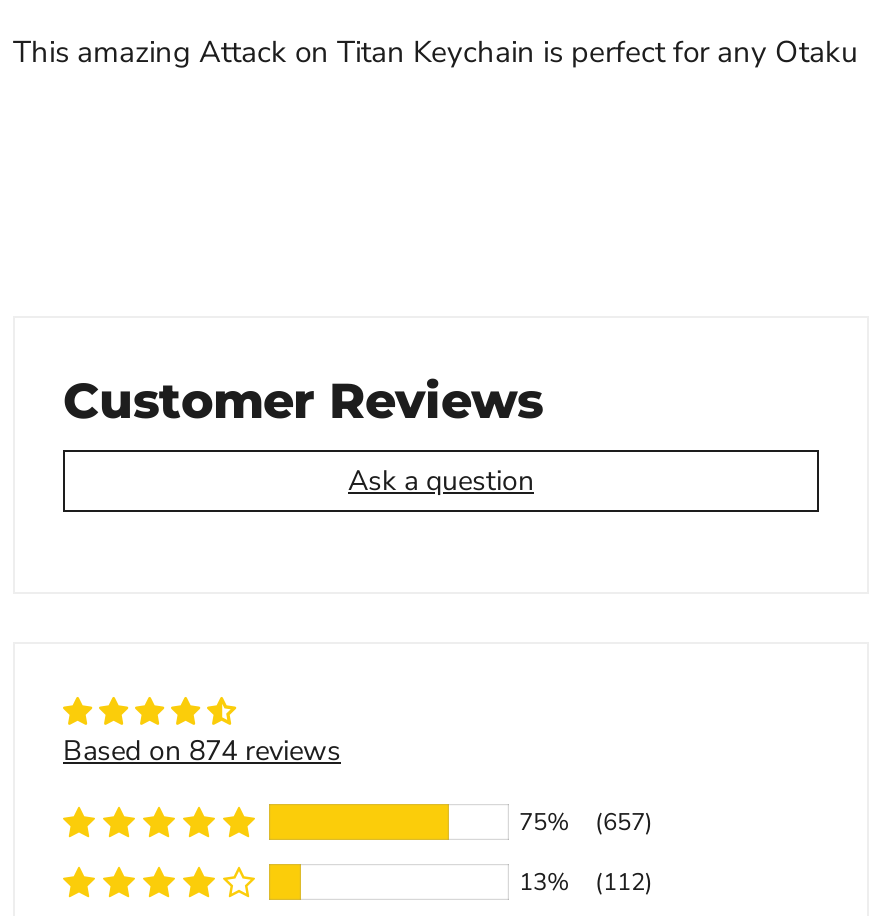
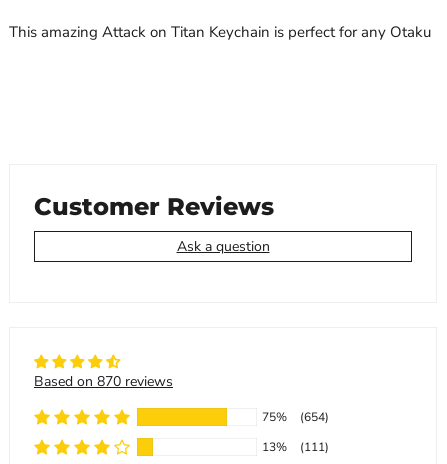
- Based on 874 reviews
+ Based on 870 reviews

- 75% (657)
+ 75% (654)

- 13% (112)
+ 13% (111)
